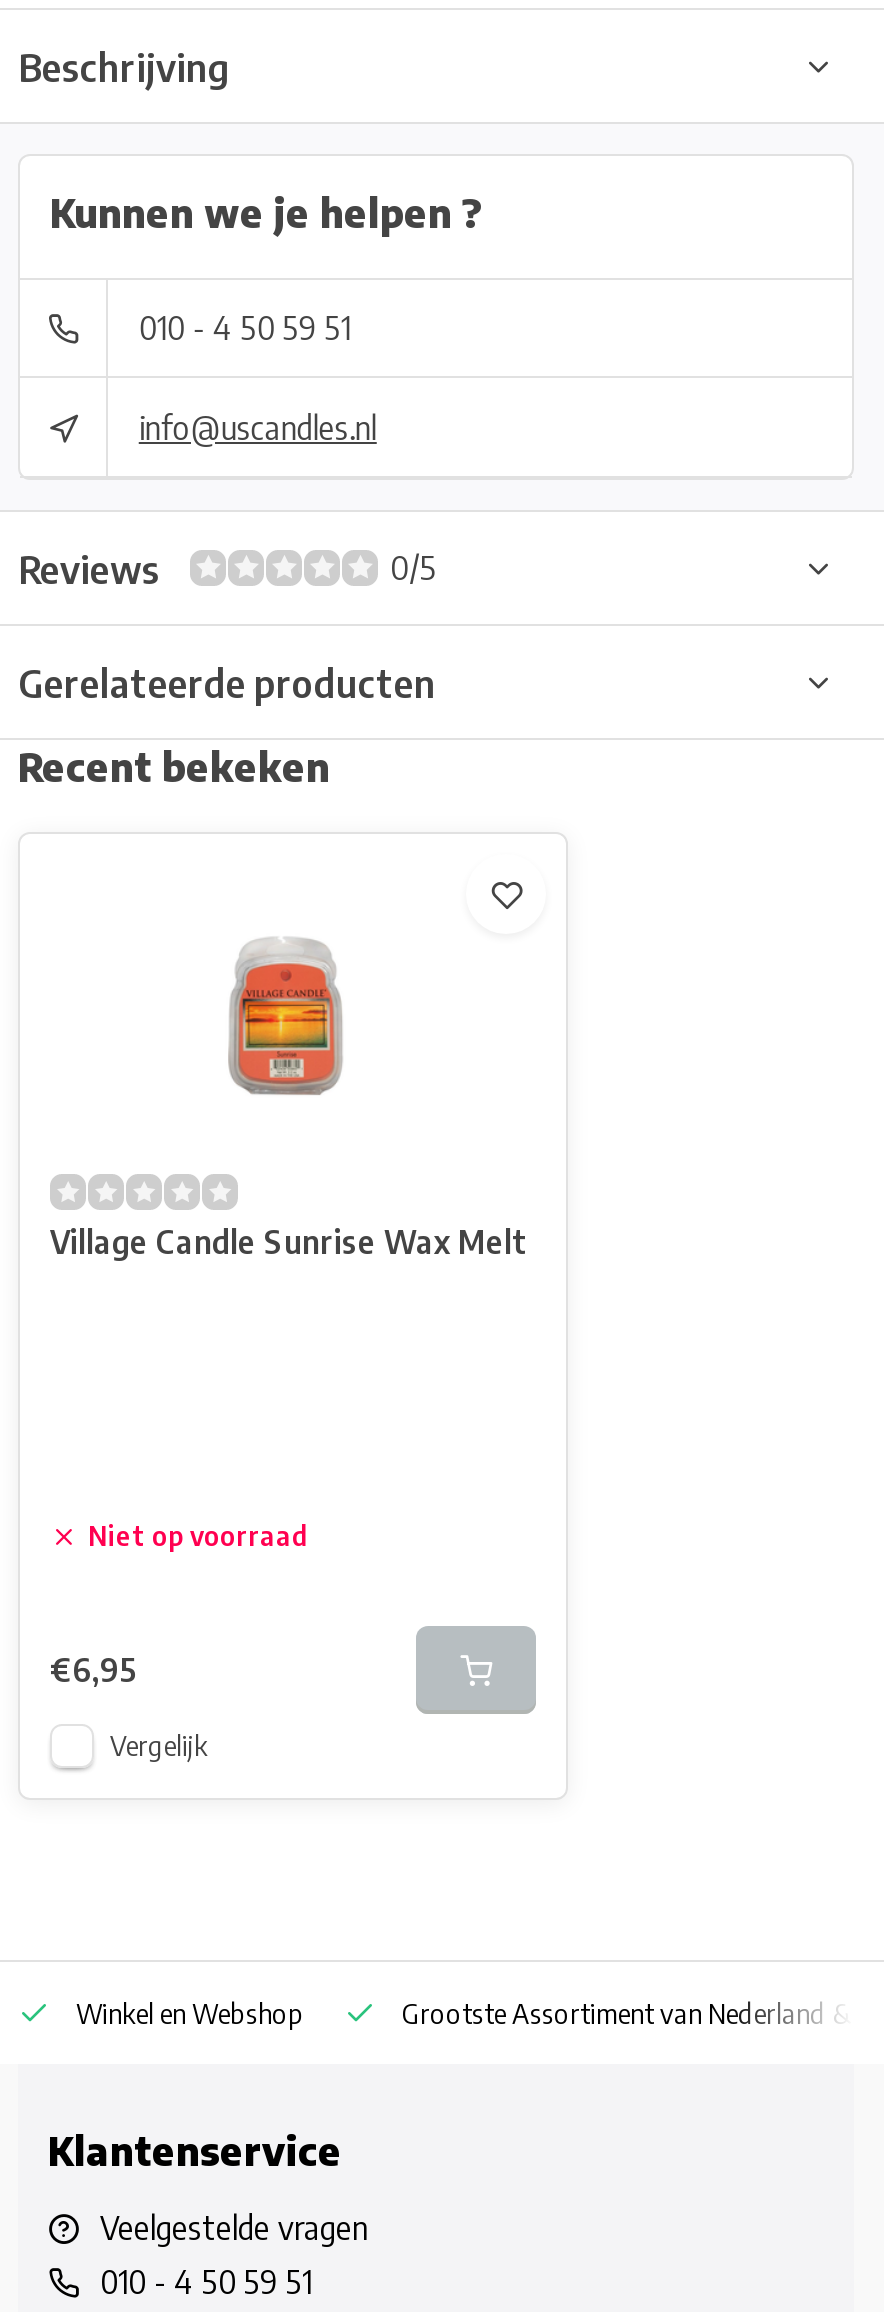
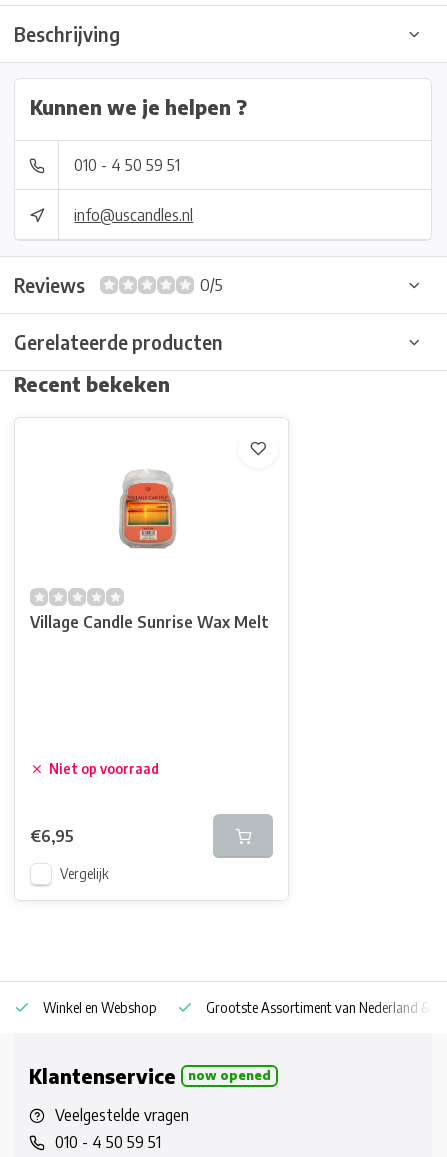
+ now opened
